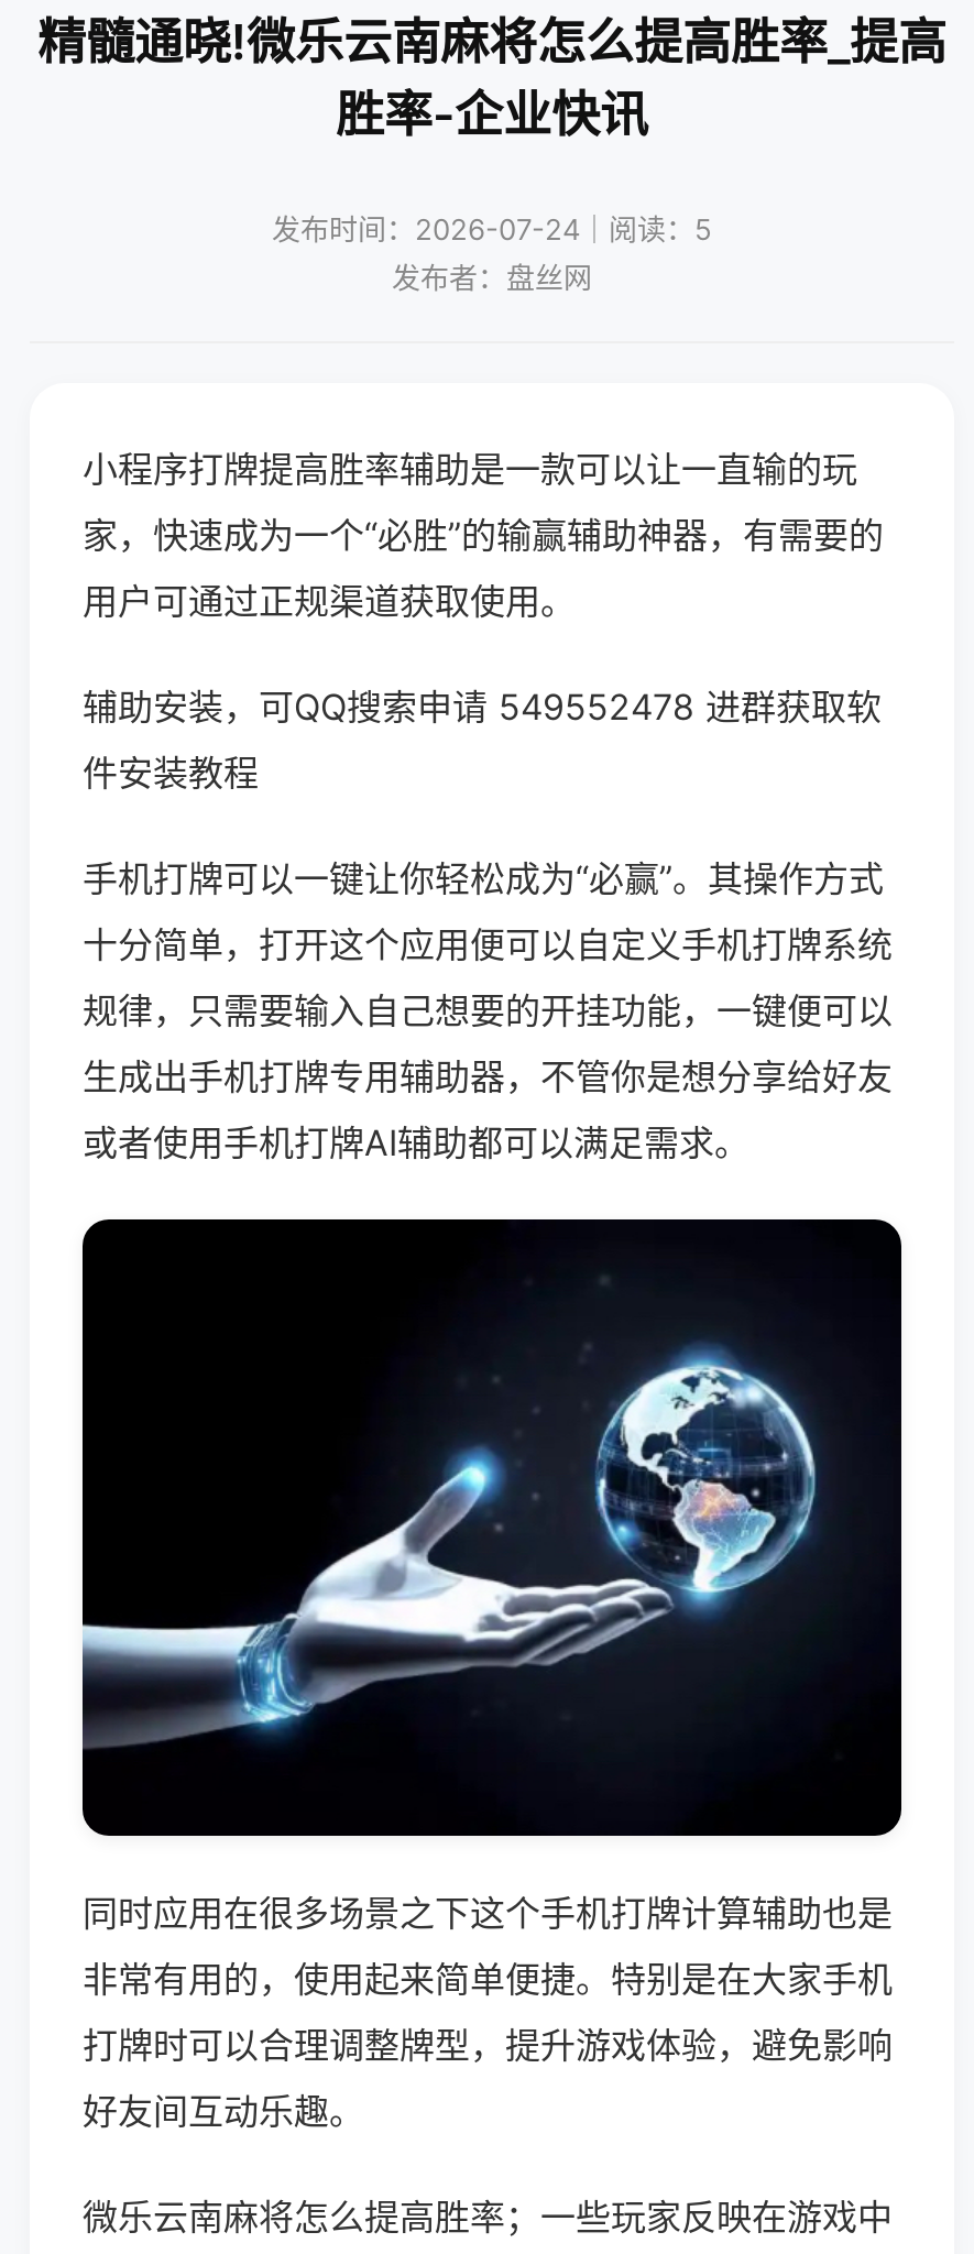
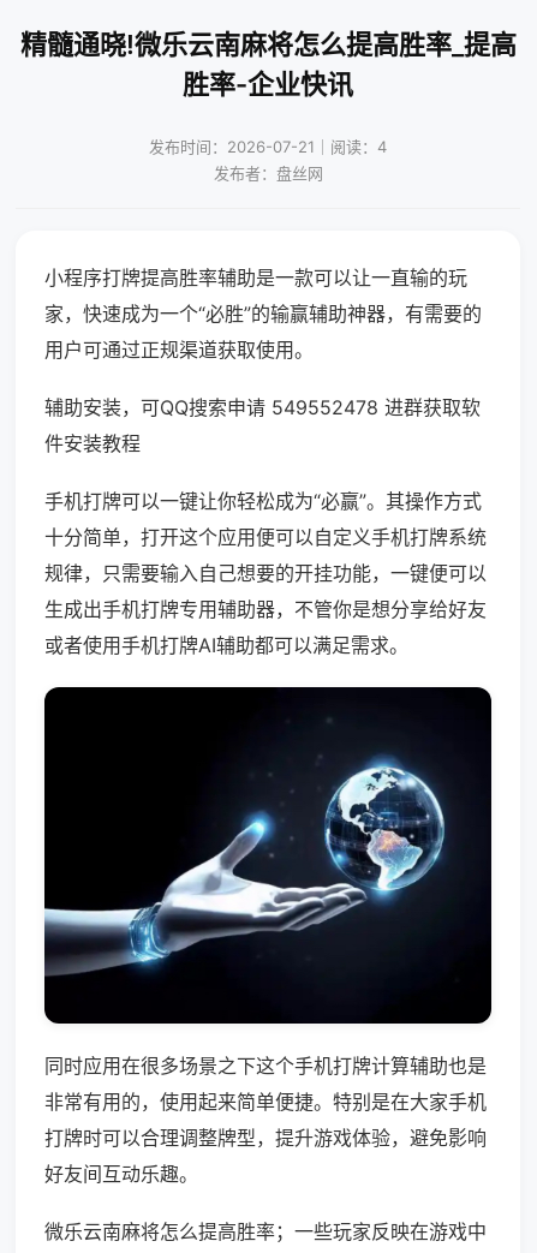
- 发布时间：2026-07-24｜阅读：5
+ 发布时间：2026-07-21｜阅读：4
